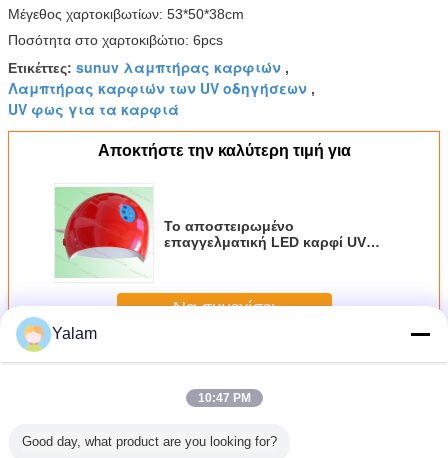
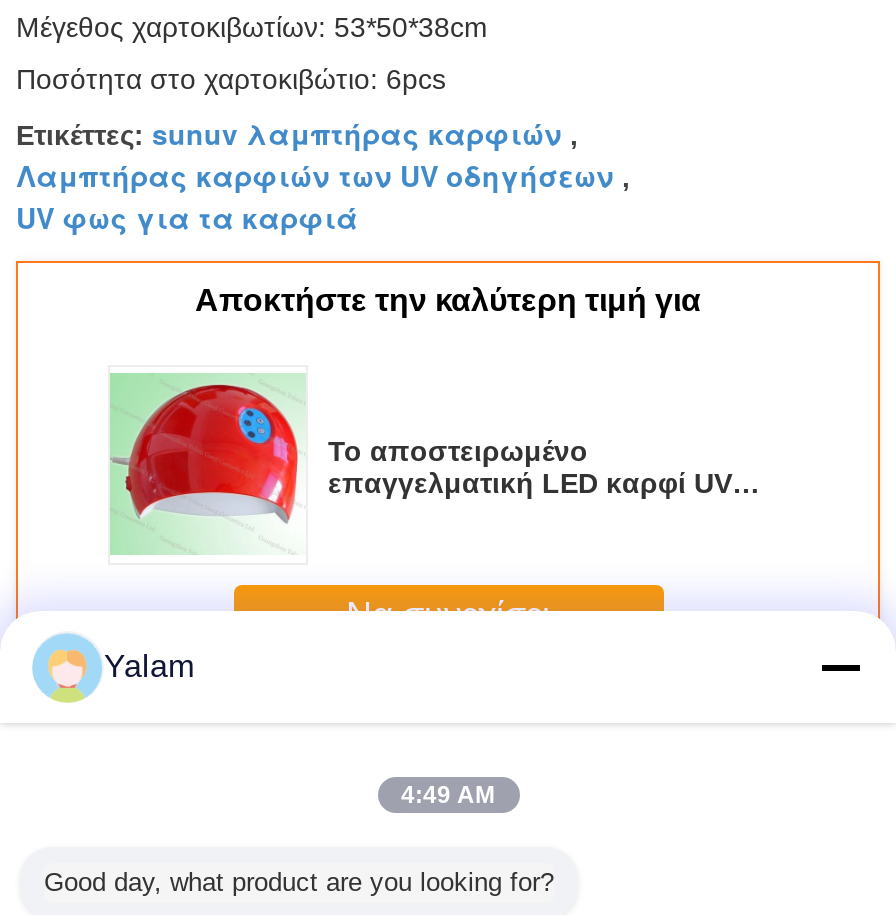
- 10:47 PM
+ 4:49 AM
